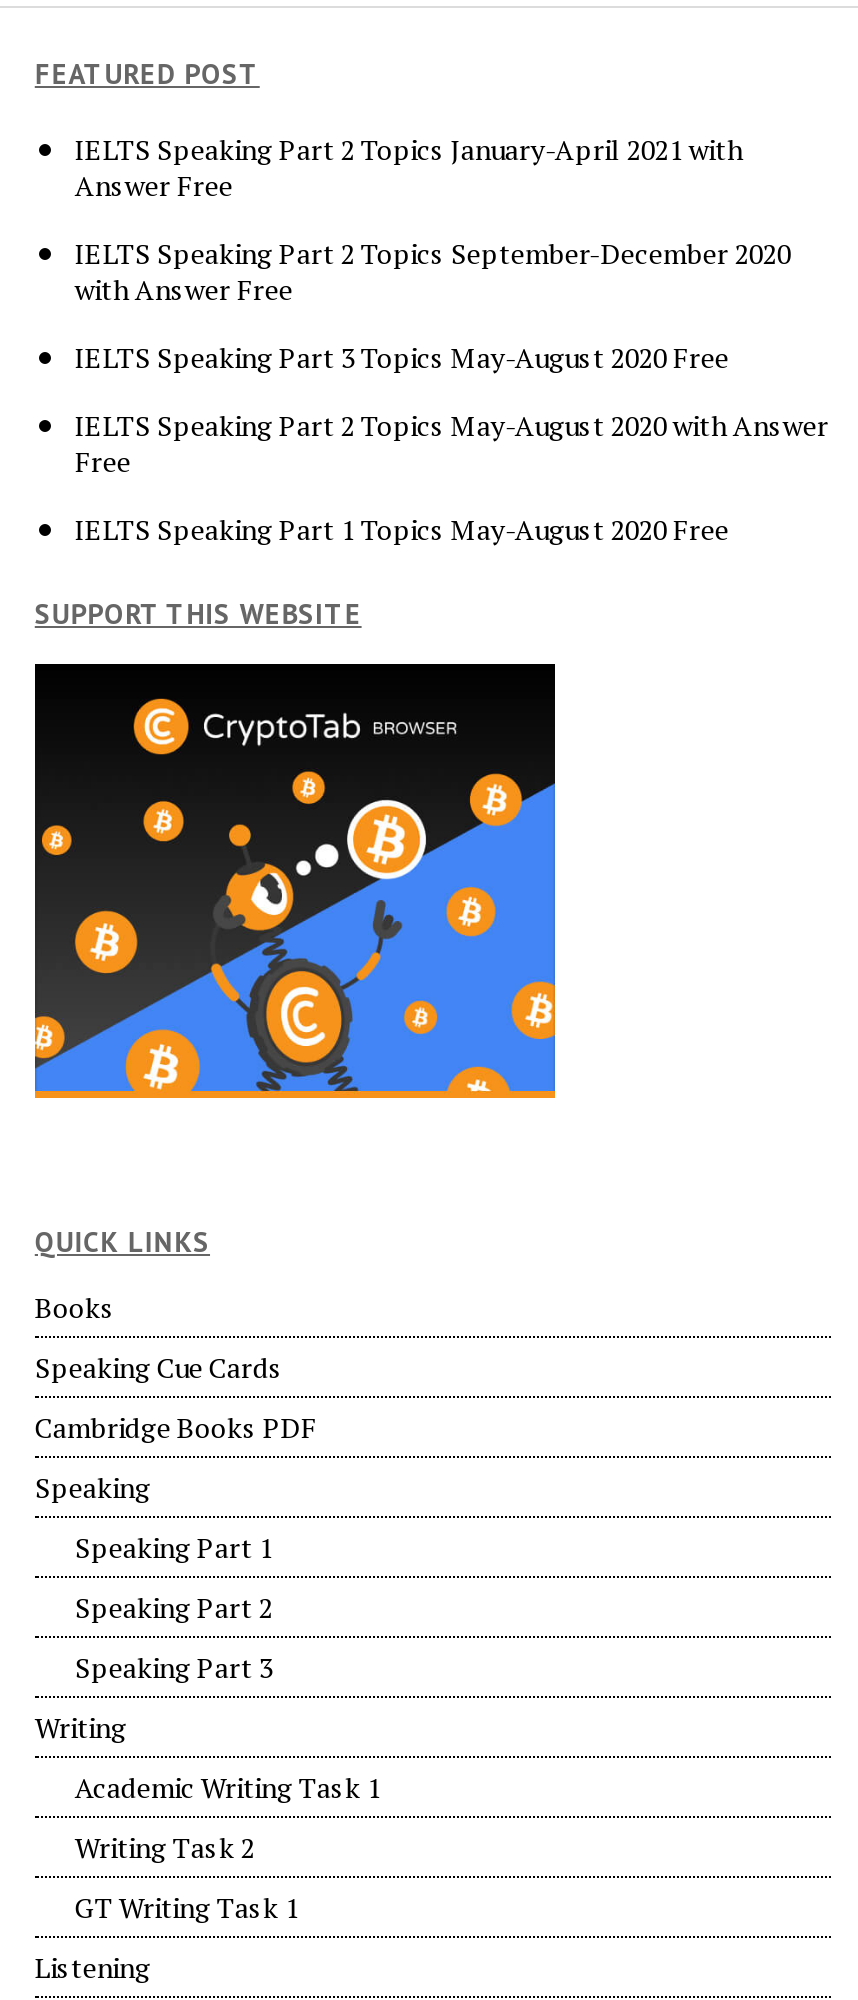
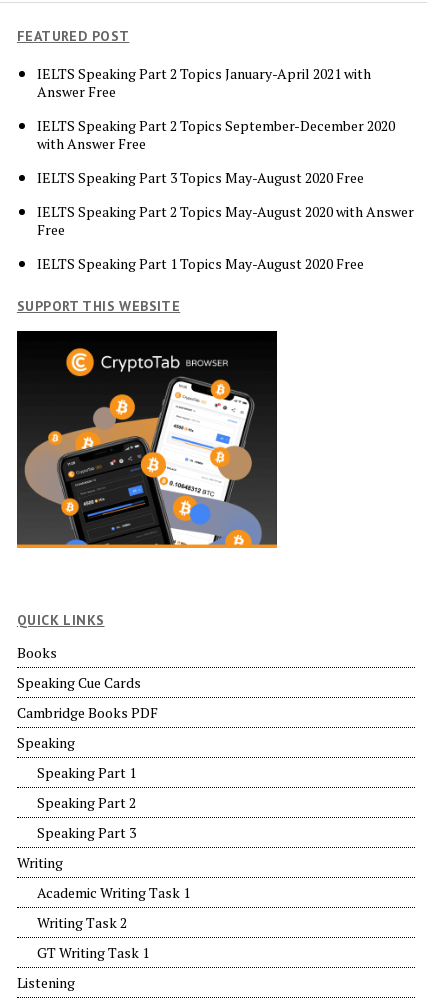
- [image]
+ [image]
